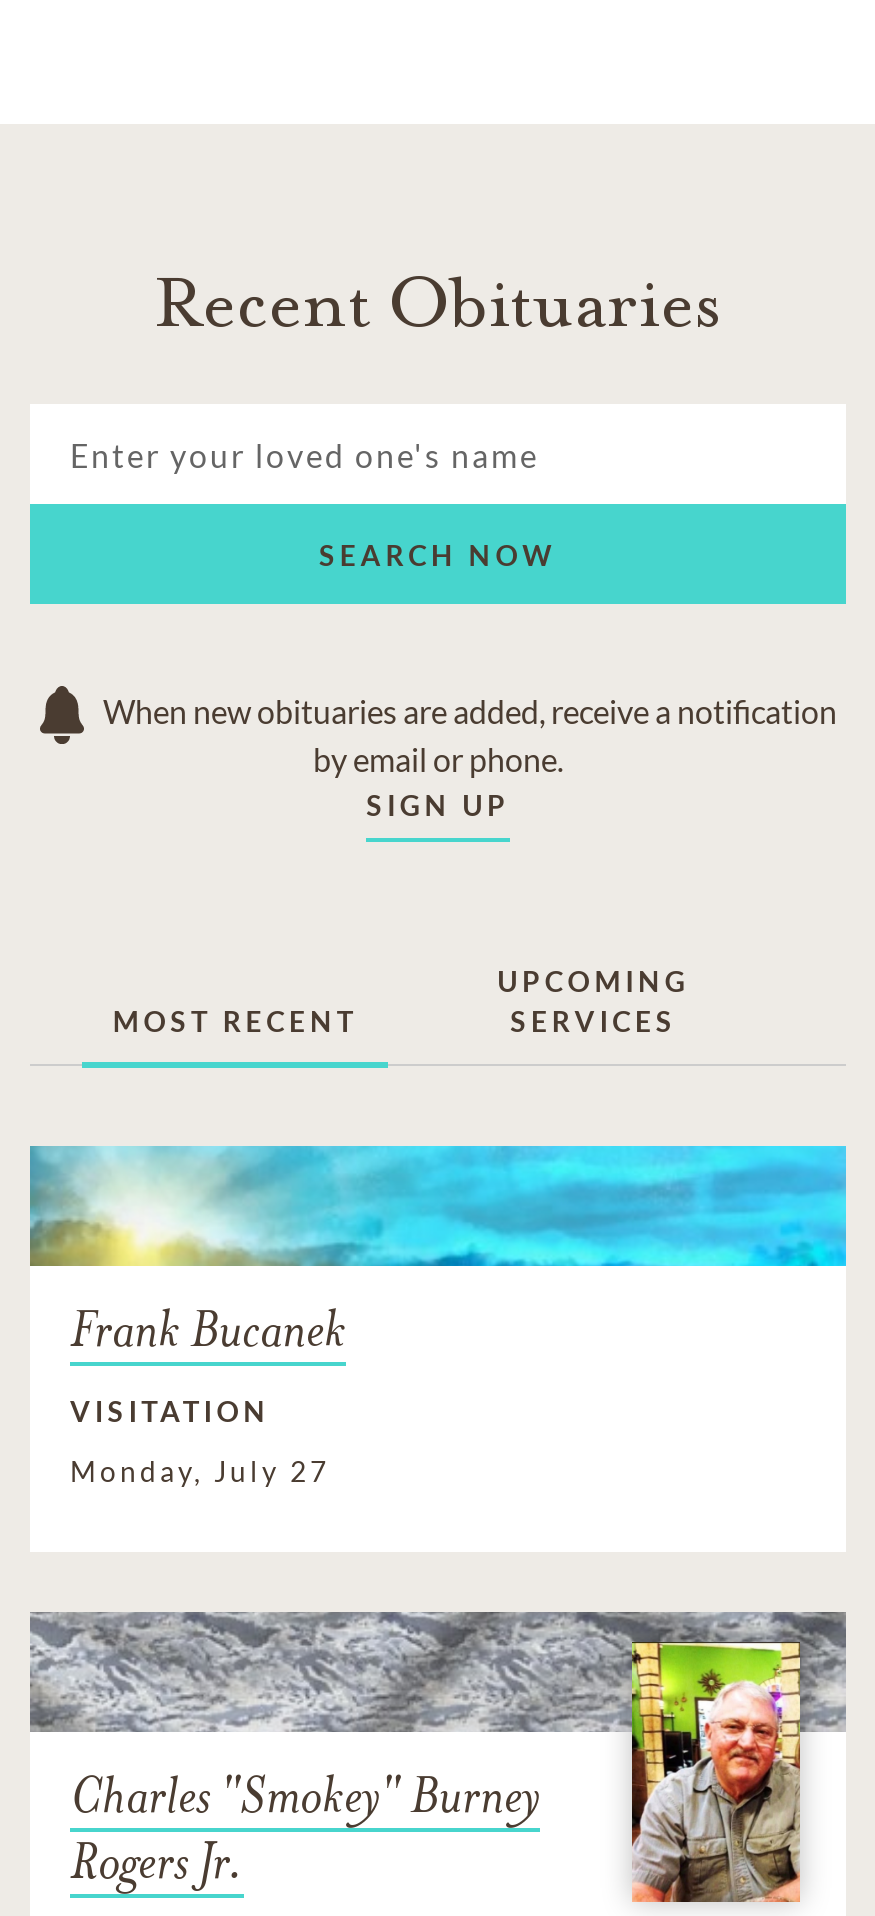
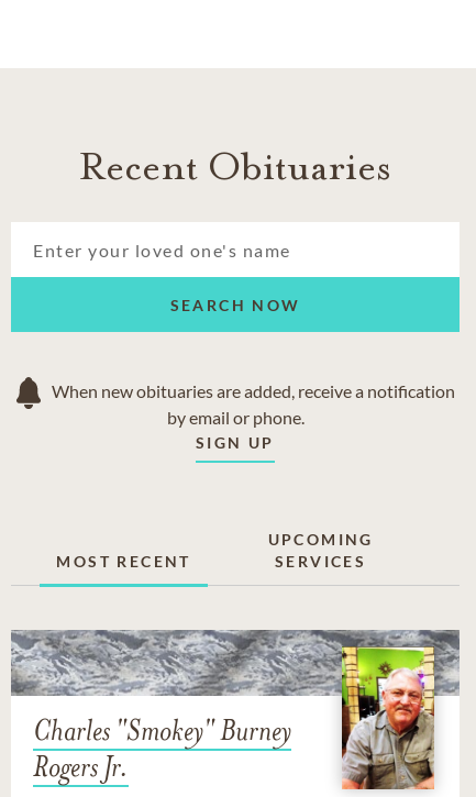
- [image]
- Frank Bucanek
- VISITATION
- Monday, July 27
